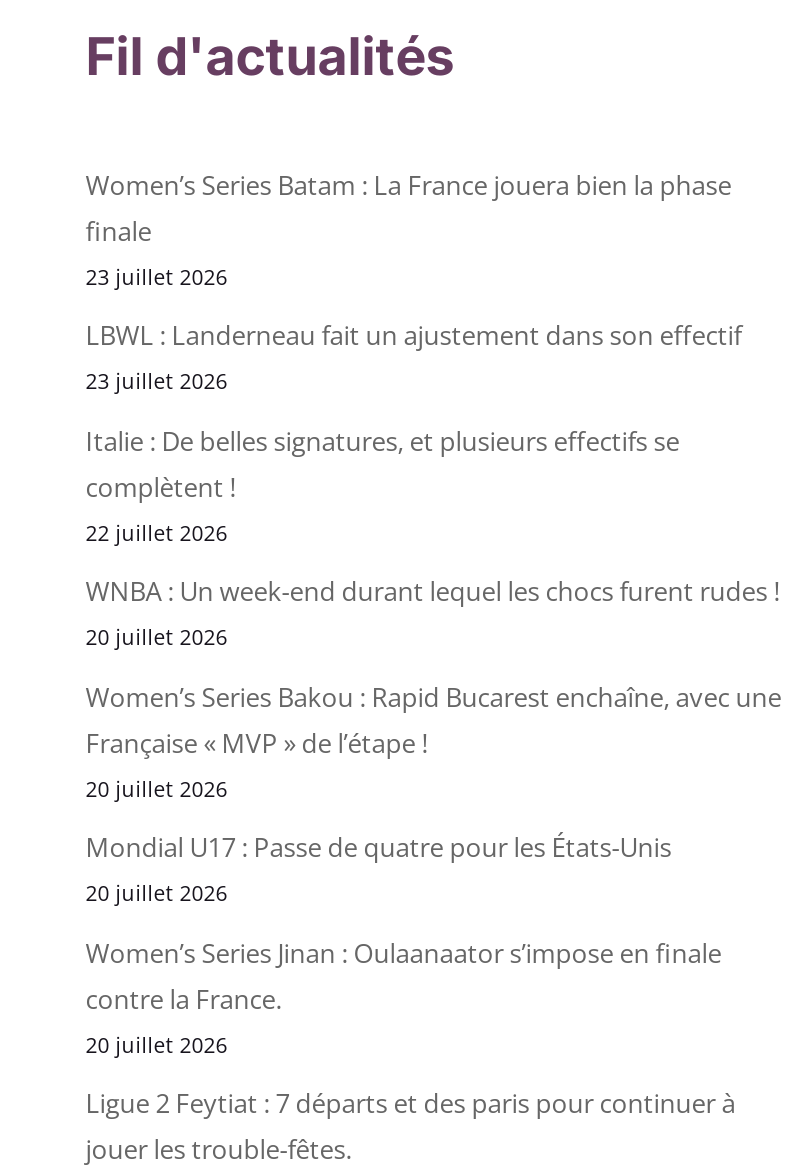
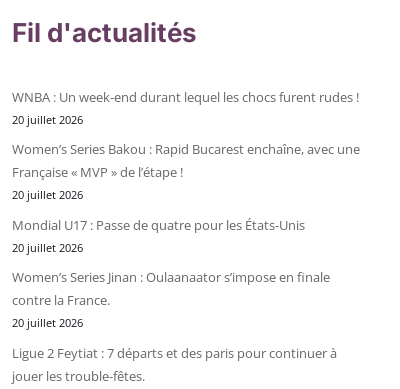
- Women’s Series Batam : La France jouera bien la phase
- finale
- 23 juillet 2026
- LBWL : Landerneau fait un ajustement dans son effectif
- 23 juillet 2026
- Italie : De belles signatures, et plusieurs effectifs se
- complètent !
- 22 juillet 2026
